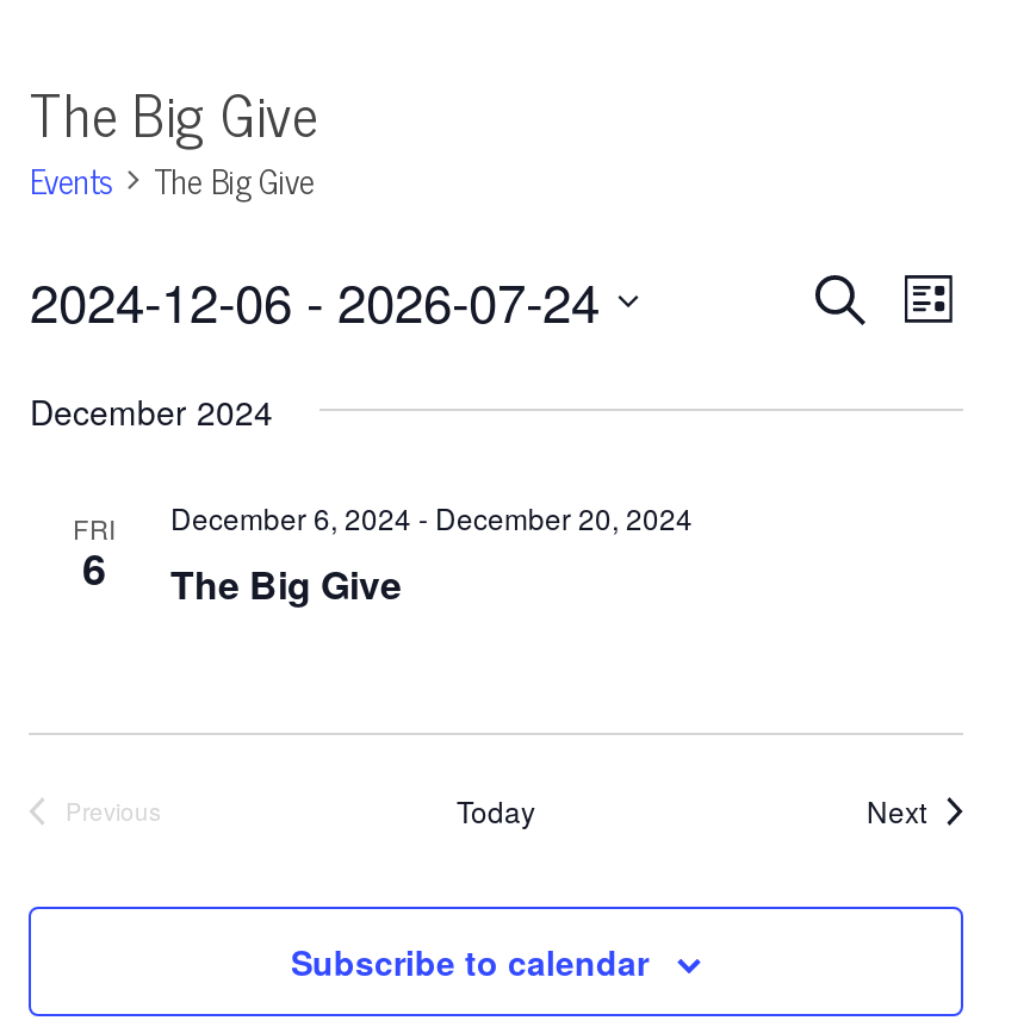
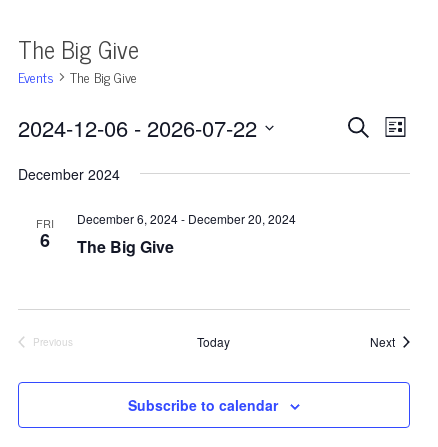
- 2024-12-06 - 2026-07-24
+ 2024-12-06 - 2026-07-22
